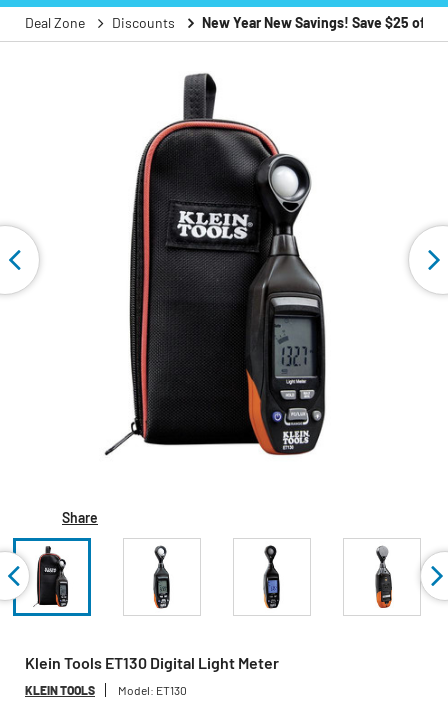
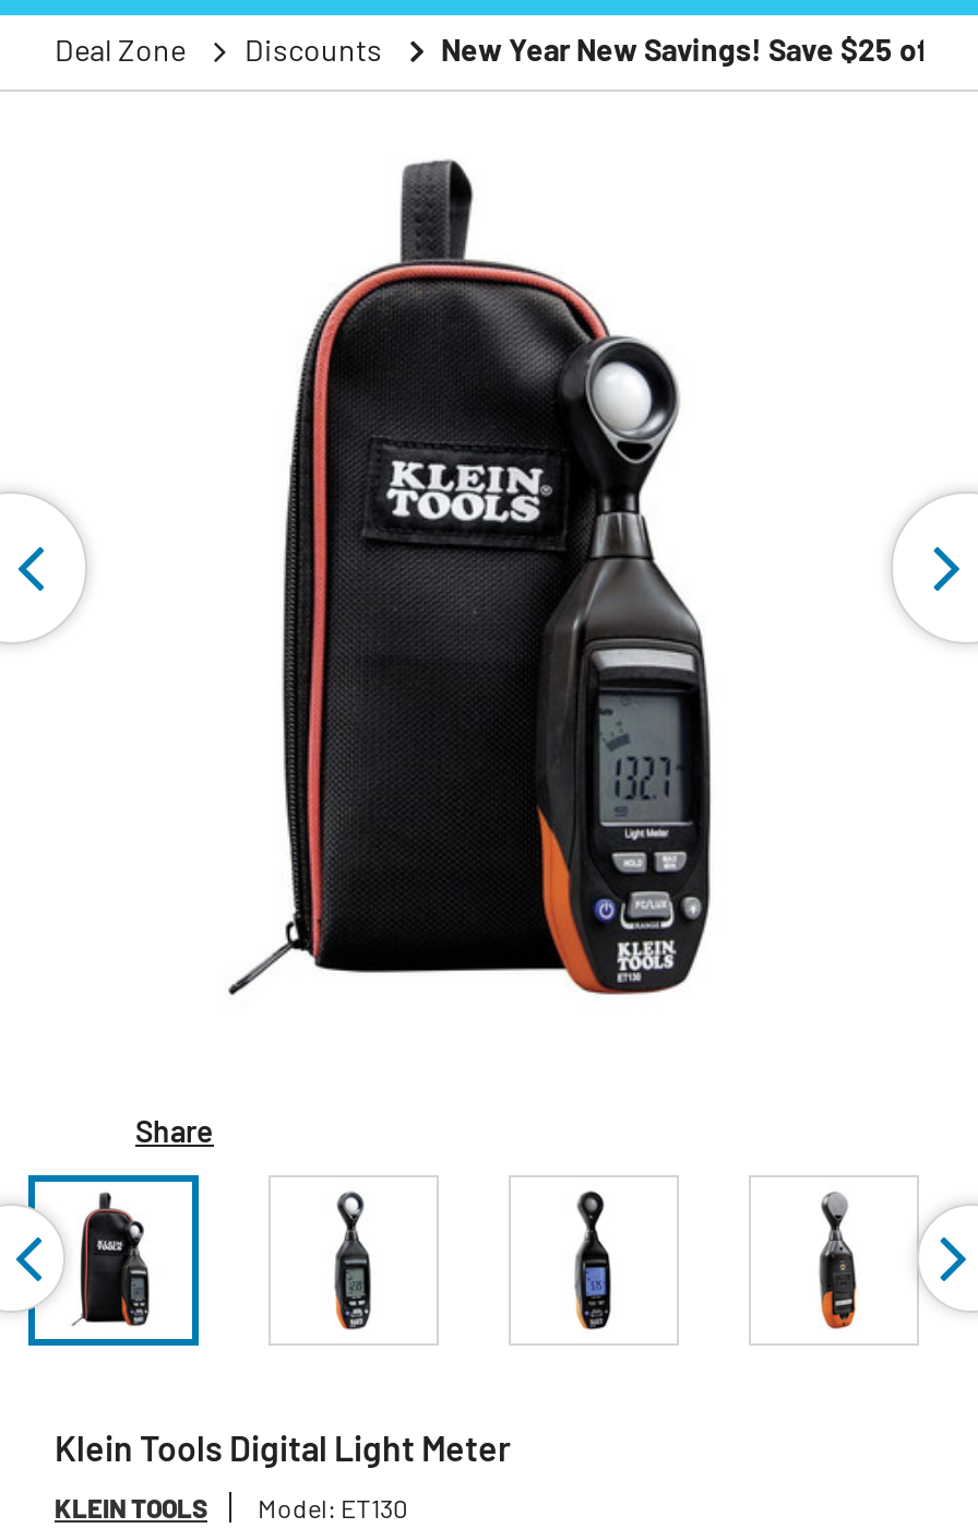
- Klein Tools ET130 Digital Light Meter
+ Klein Tools Digital Light Meter
